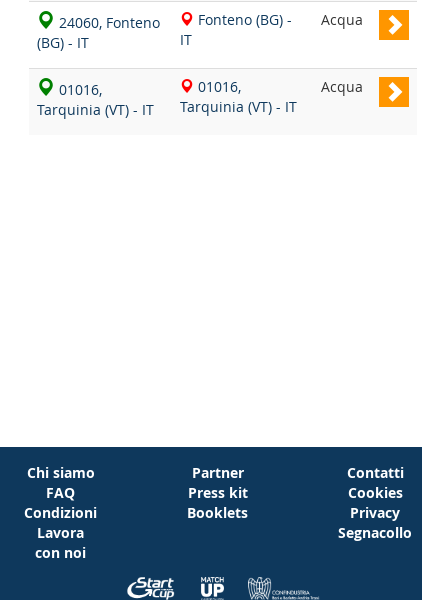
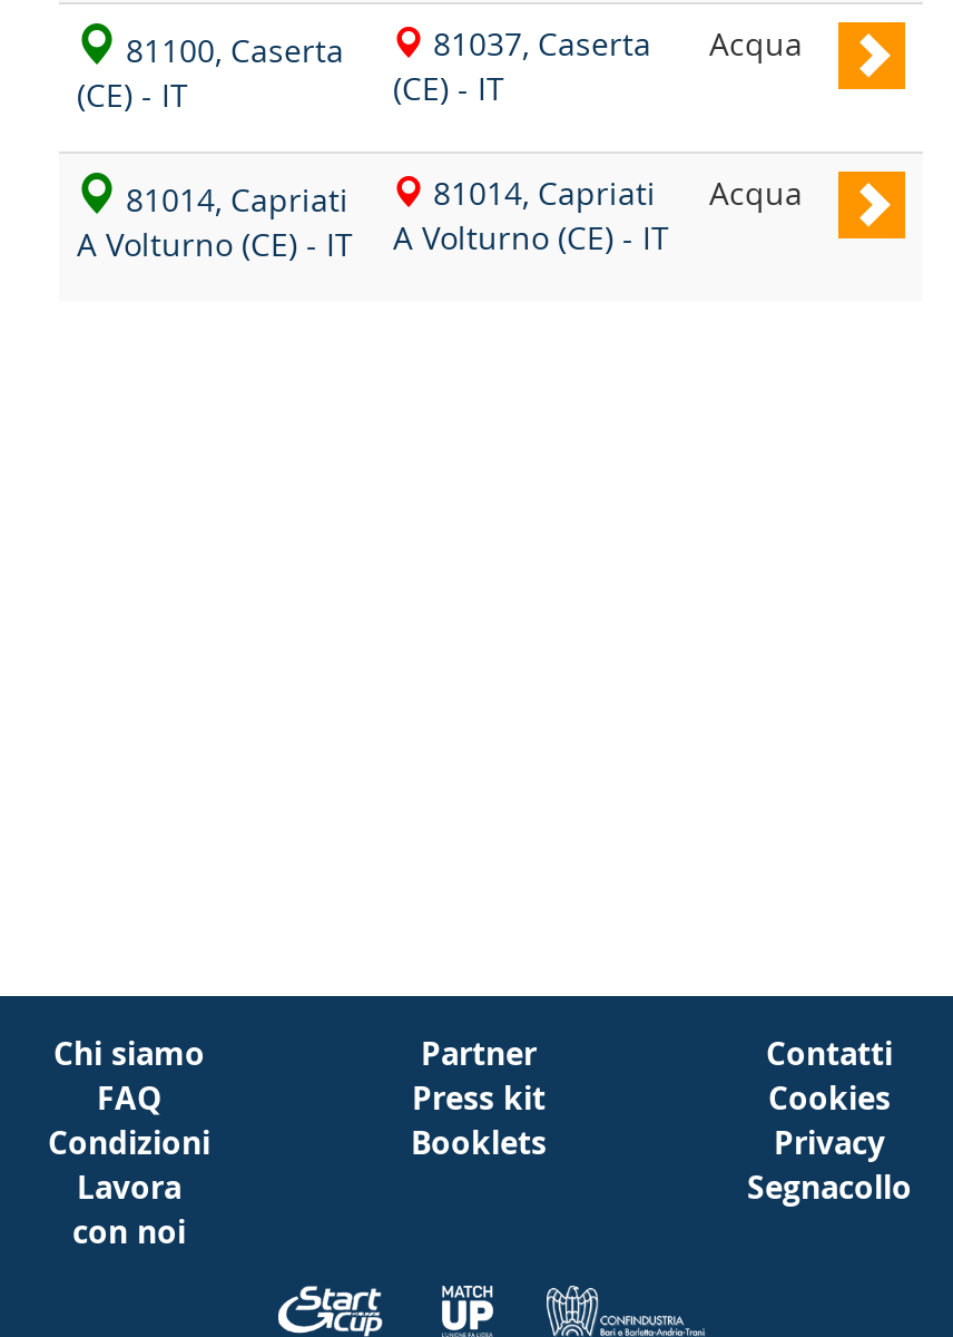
- 24060, Fonteno
- (BG) - IT
+ 81100, Caserta
+ (CE) - IT

- Fonteno (BG) -
- IT
+ 81037, Caserta
+ (CE) - IT

- 01016,
- Tarquinia (VT) - IT
+ 81014, Capriati
+ A Volturno (CE) - IT

- 01016,
- Tarquinia (VT) - IT
+ 81014, Capriati
+ A Volturno (CE) - IT
